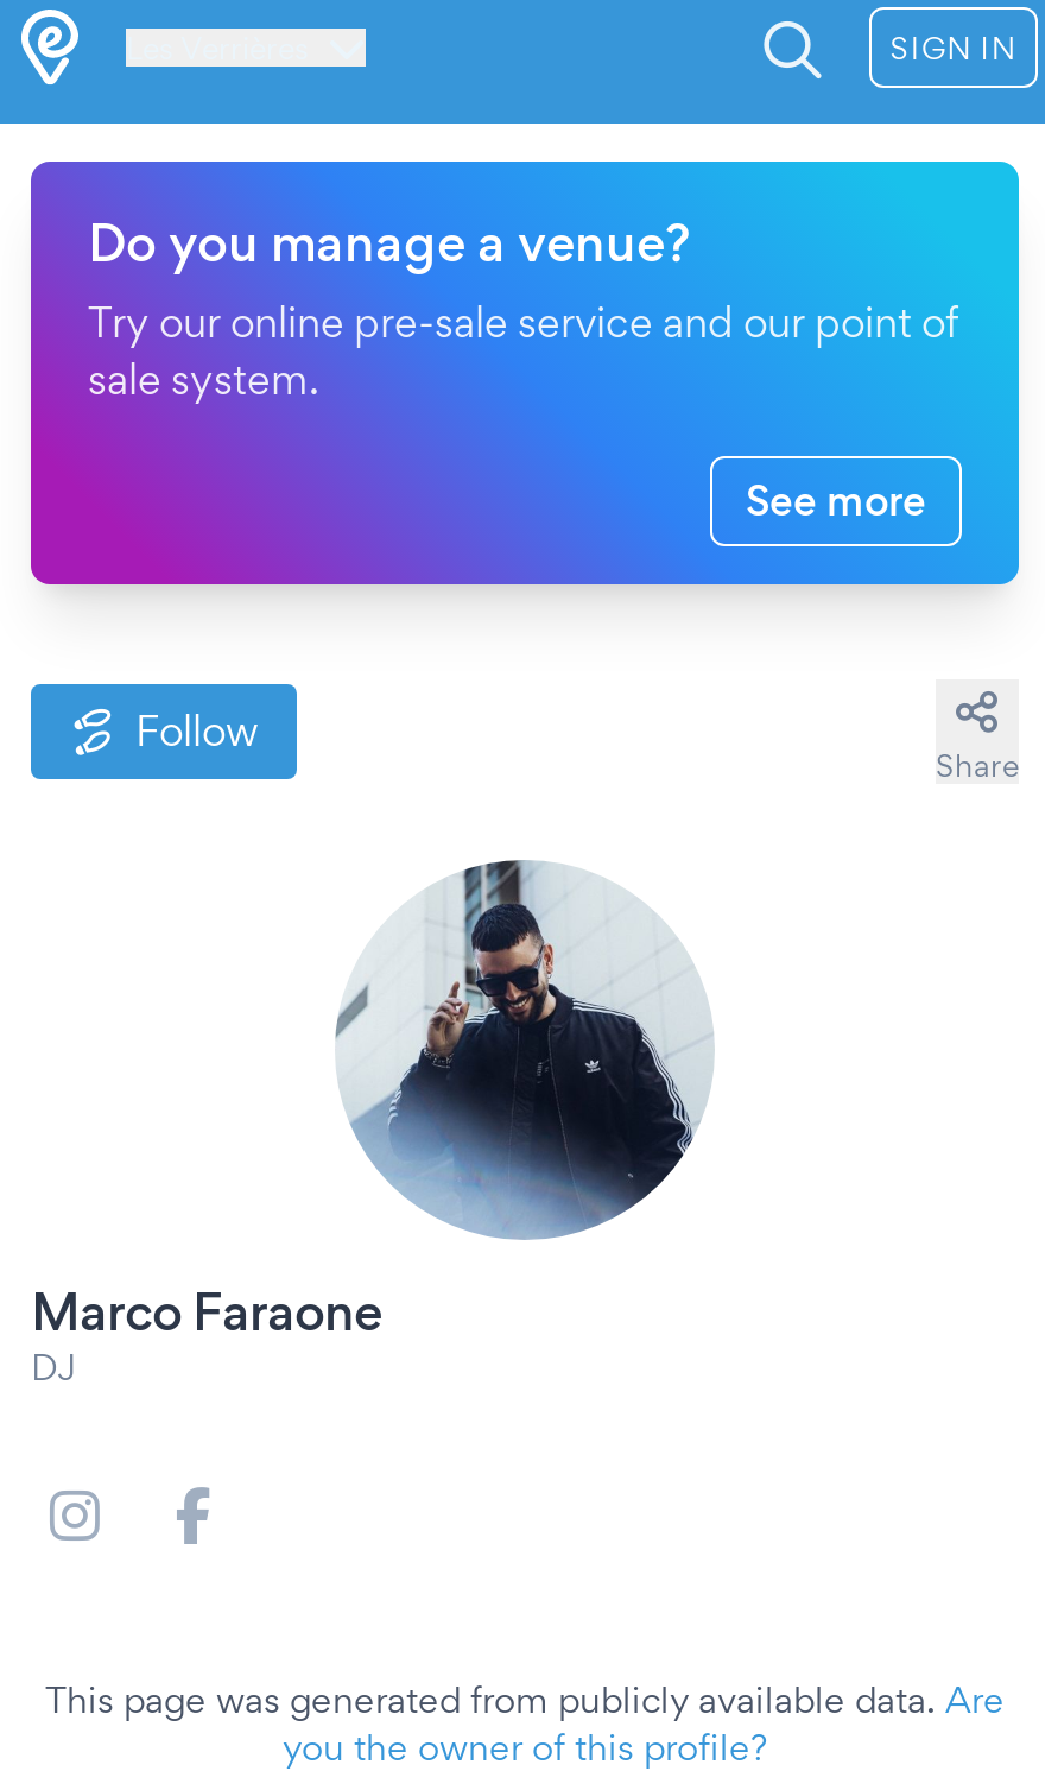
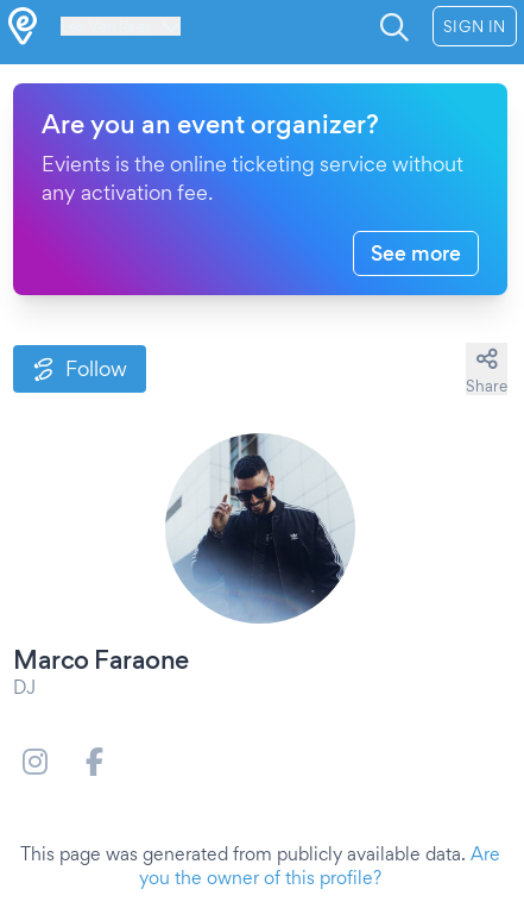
- Do you manage a venue?
- Try our online pre-sale service and our point of
- sale system.
+ Are you an event organizer?
+ Evients is the online ticketing service without
+ any activation fee.
